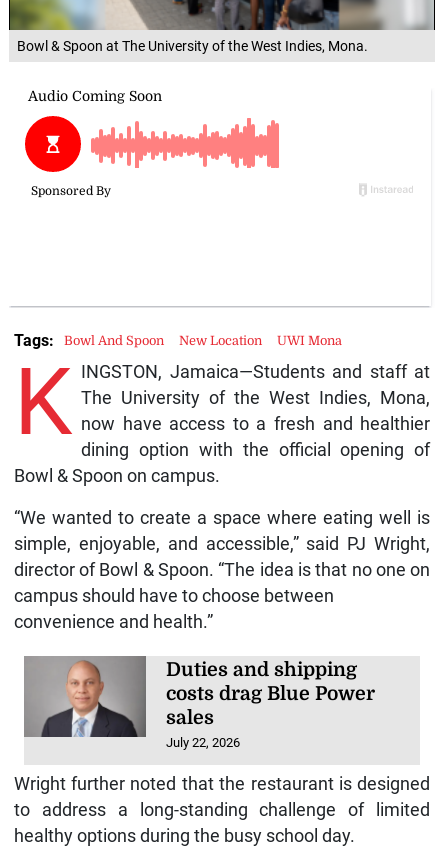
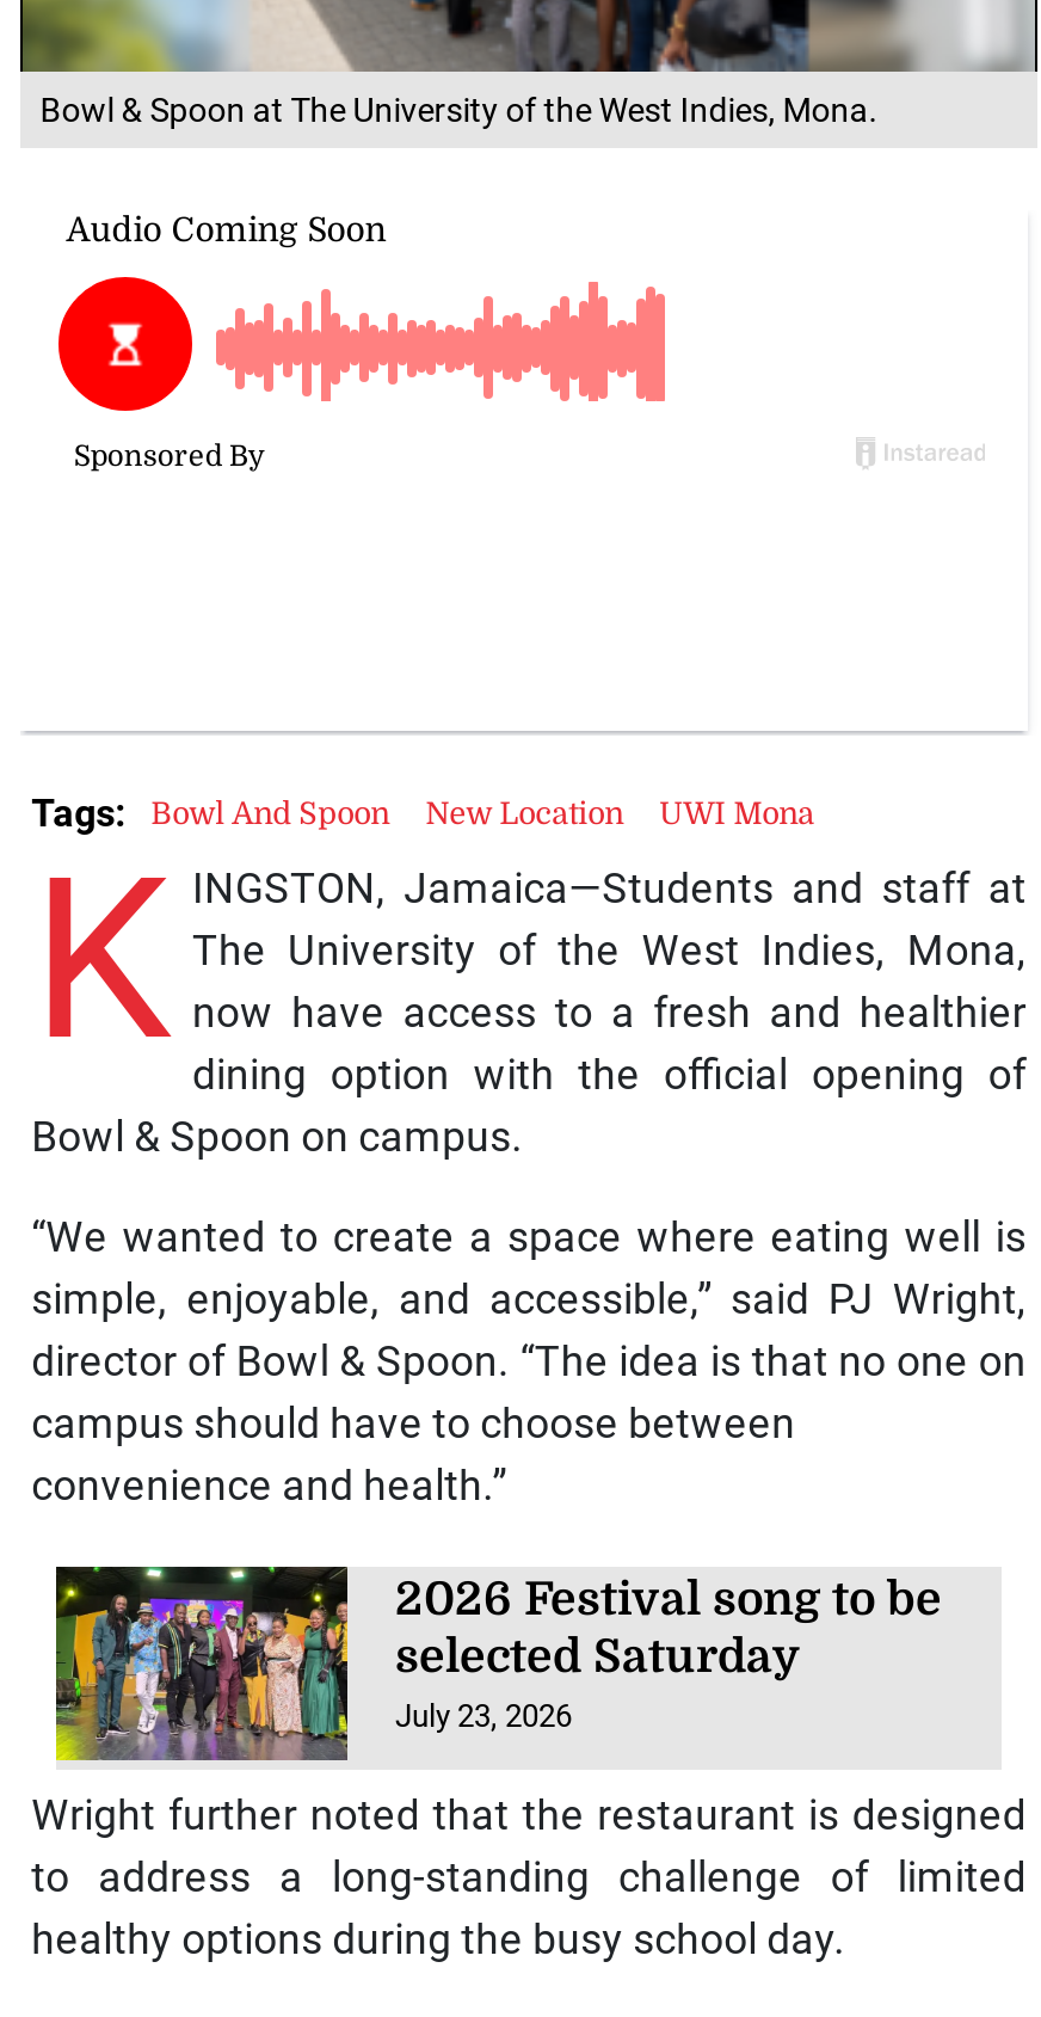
- [image]
- Duties and shipping
- costs drag Blue Power
- sales
- July 22, 2026
+ [image]
+ 2026 Festival song to be
+ selected Saturday
+ July 23, 2026
